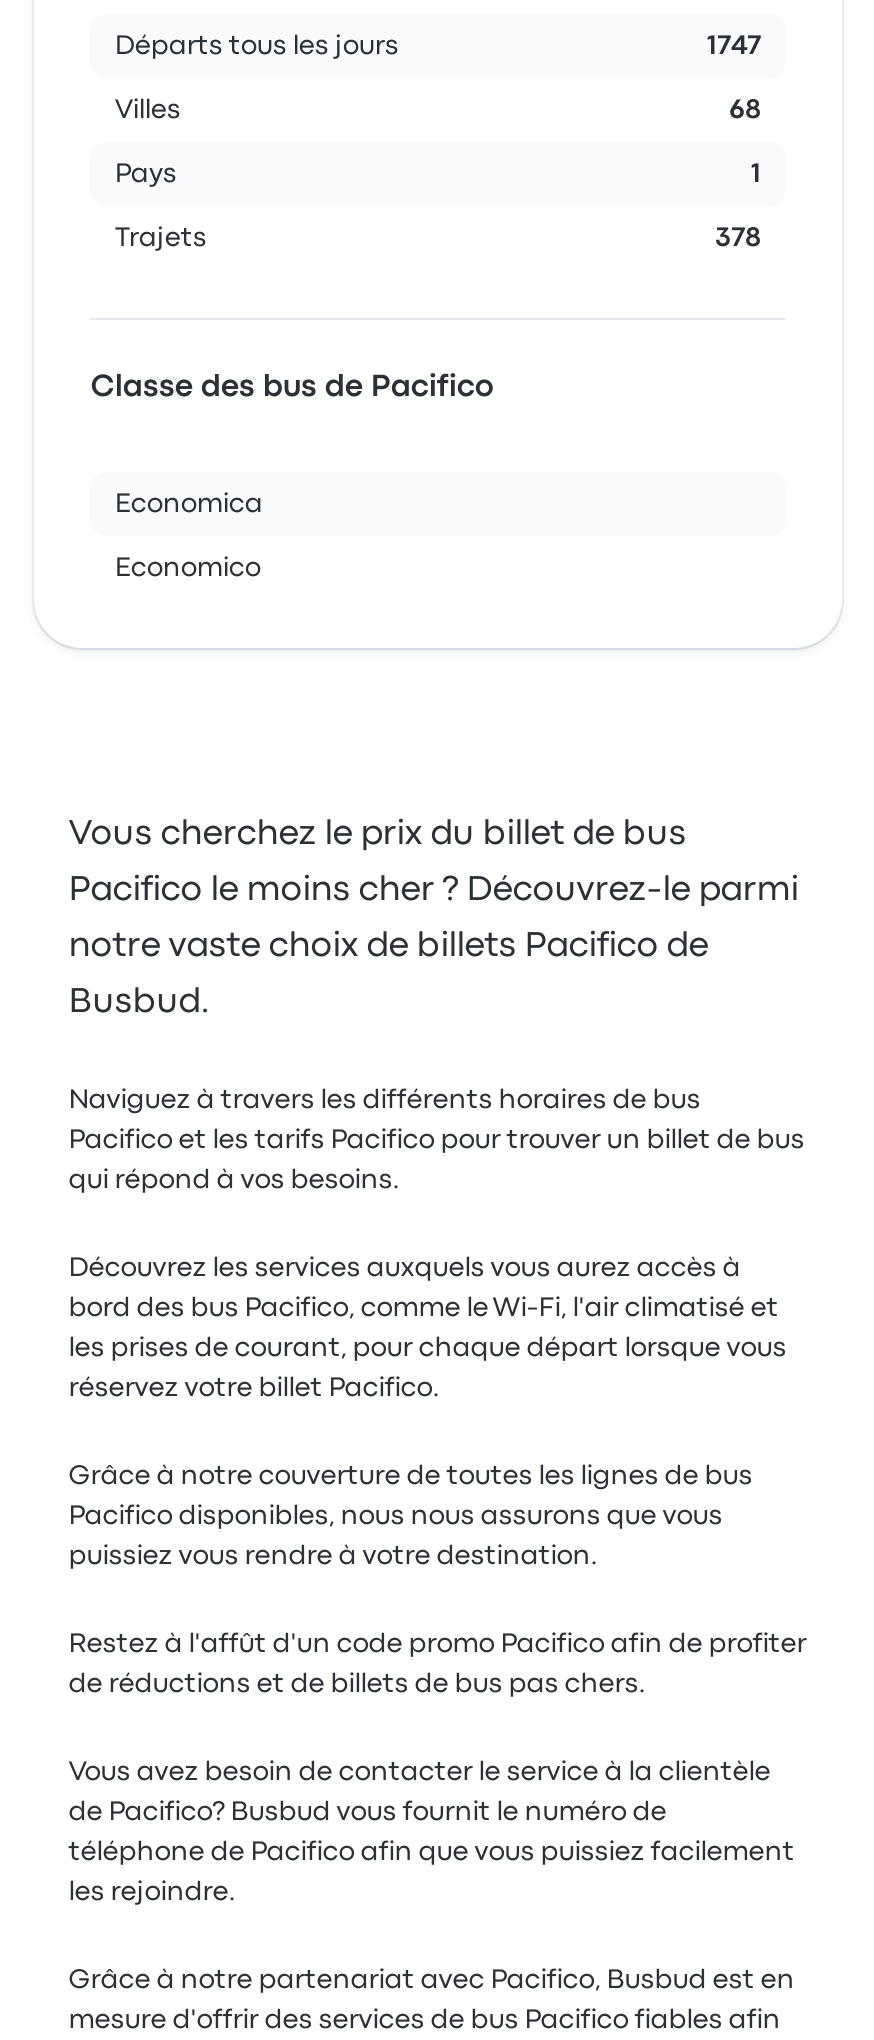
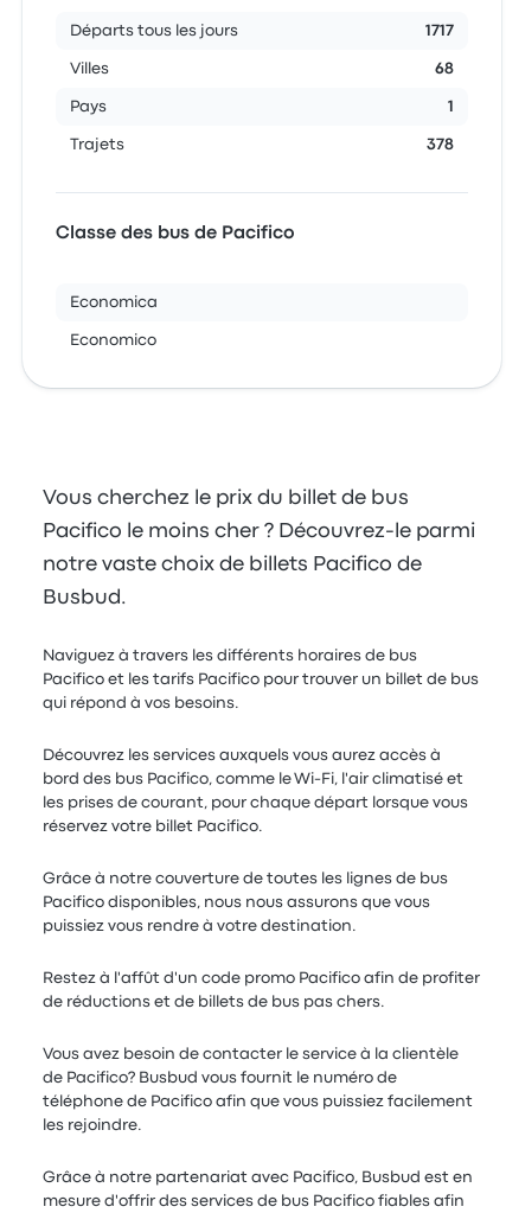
- 1747
+ 1717
